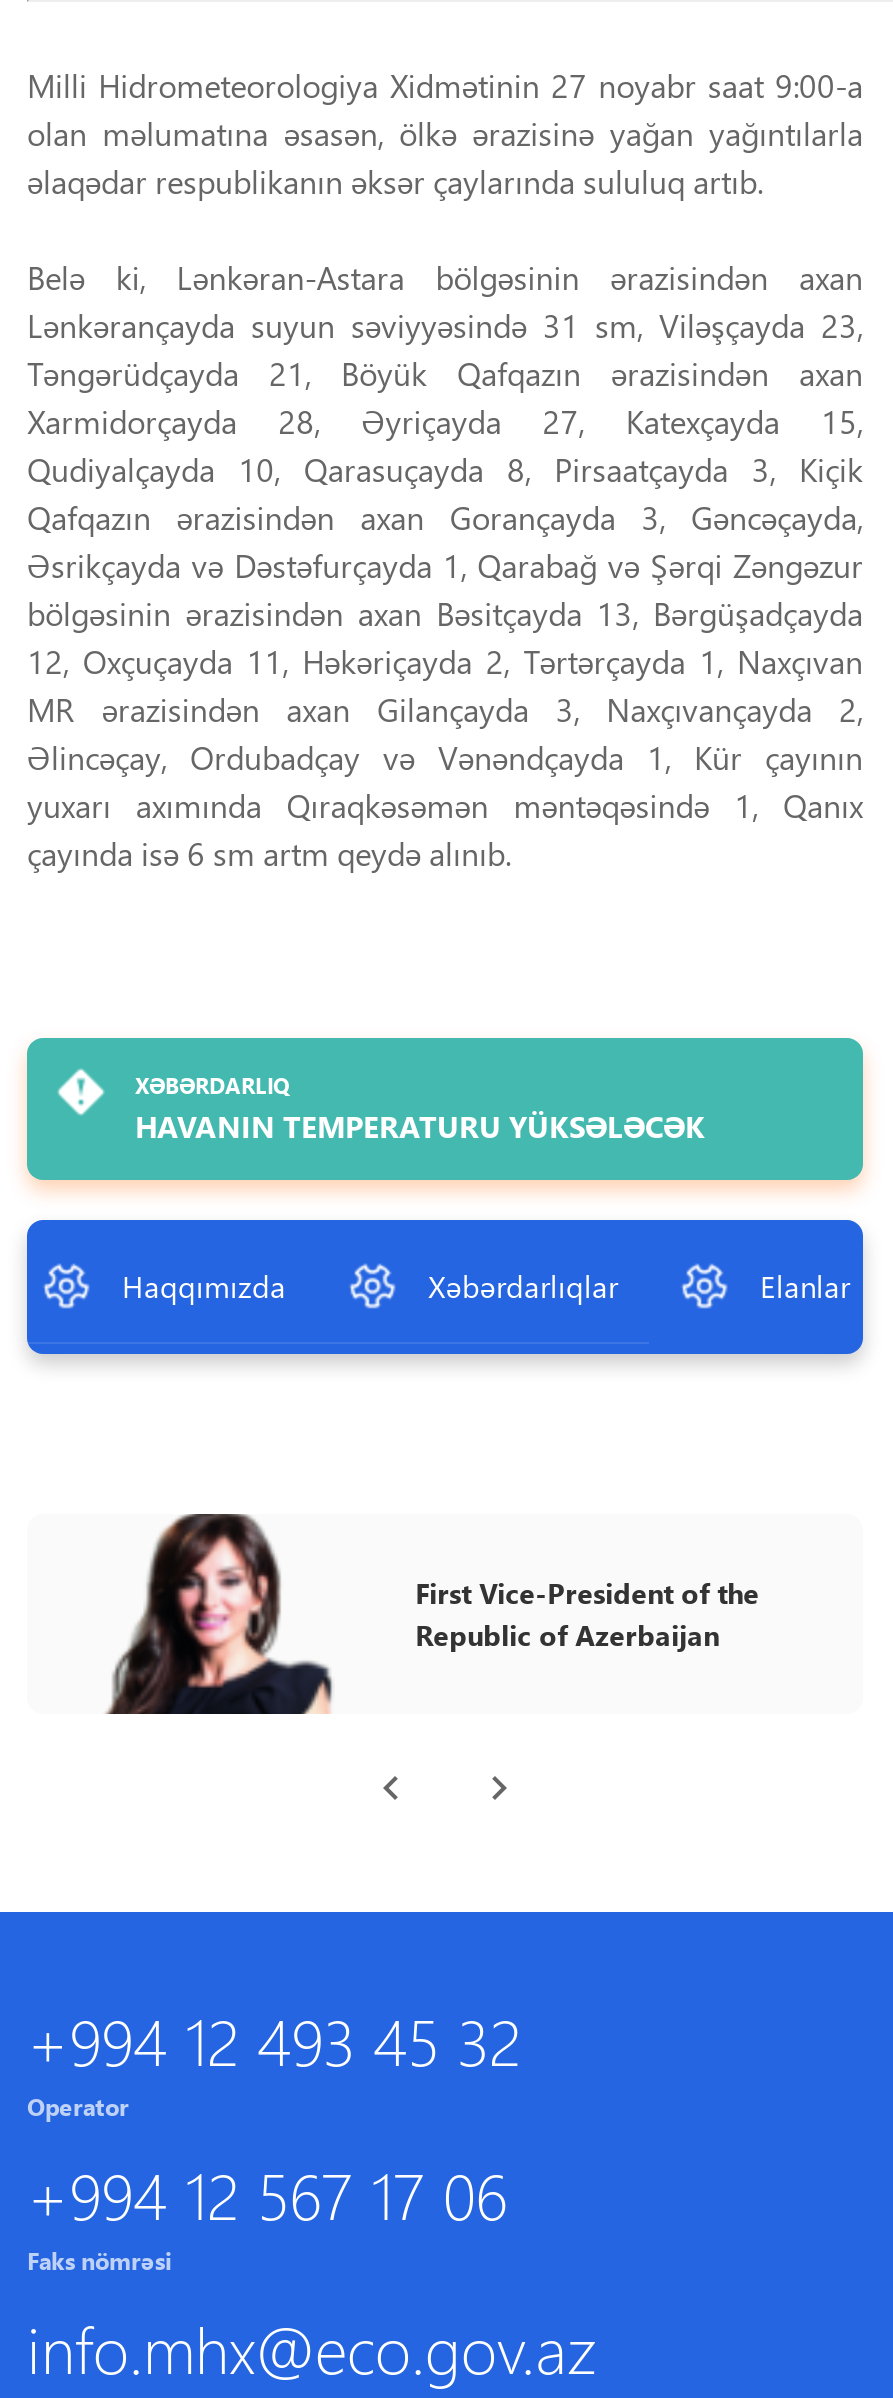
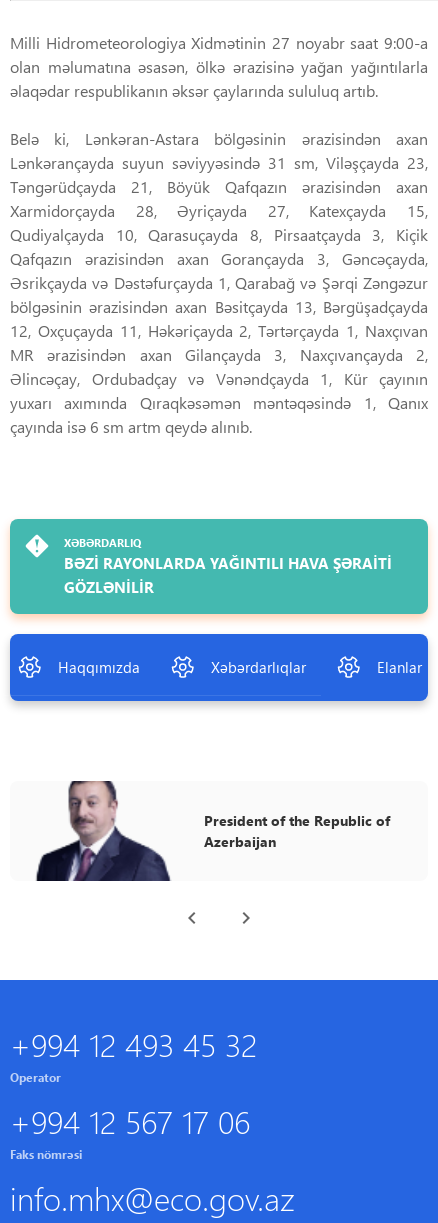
- HAVANIN TEMPERATURU YÜKSƏLƏCƏK
+ BƏZİ RAYONLARDA YAĞINTILI HAVA ŞƏRAİTİ
+ GÖZLƏNİLİR

- [image]
- First Vice-President of the
- Republic of Azerbaijan
+ [image]
+ President of the Republic of
+ Azerbaijan
